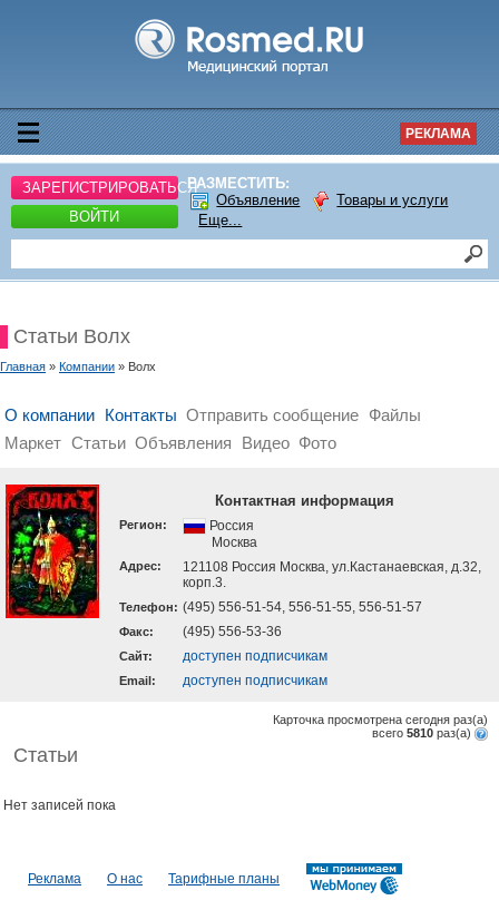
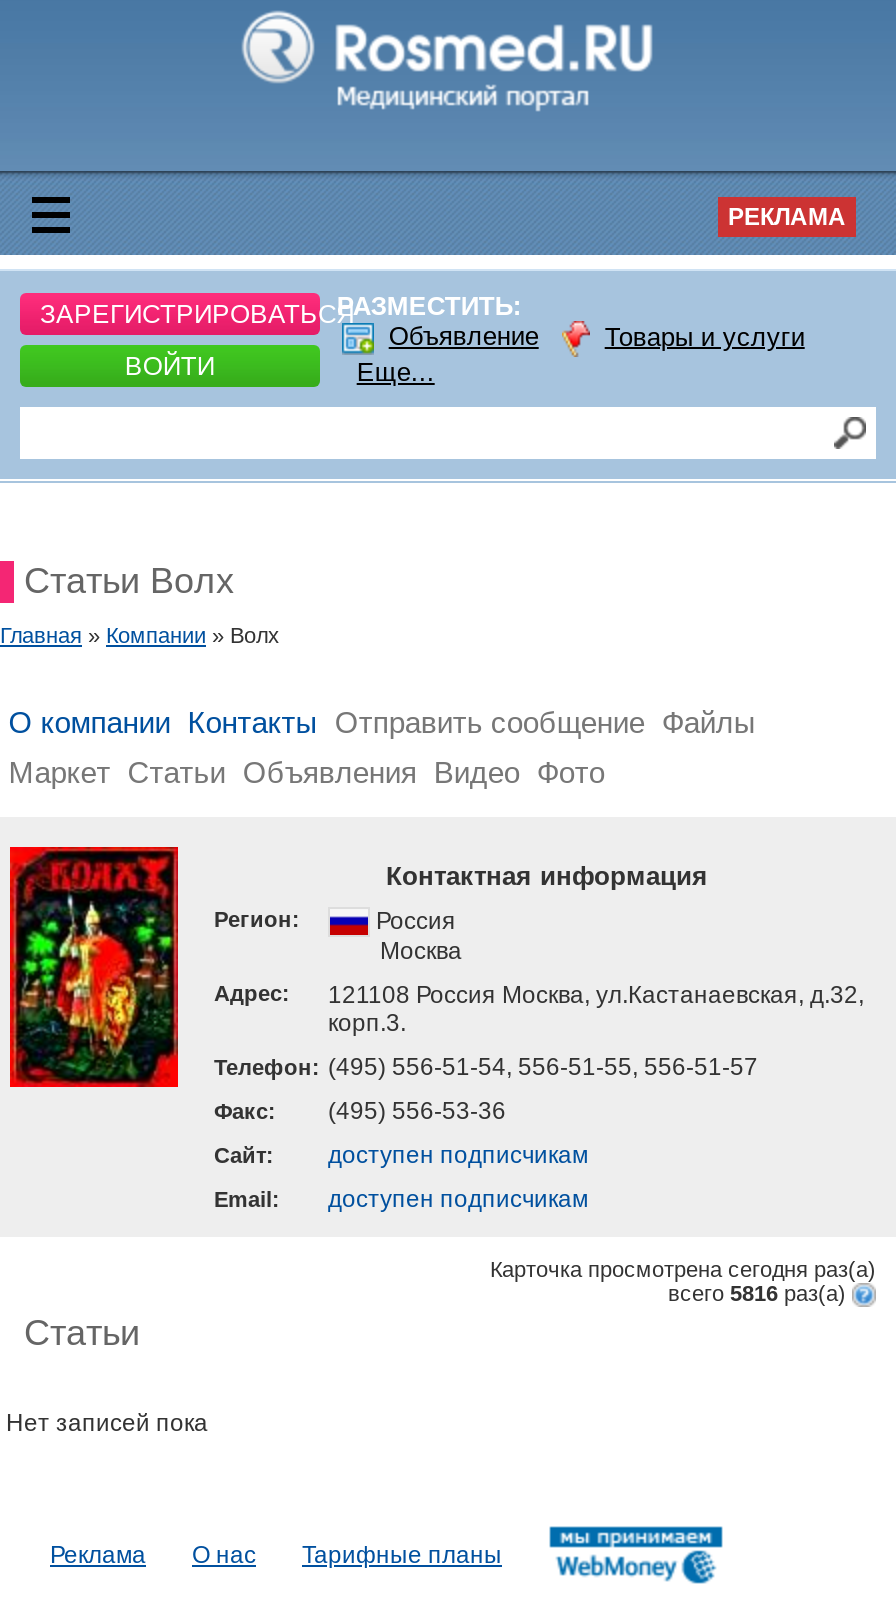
- всего 5810 раз(a)
+ всего 5816 раз(a)
